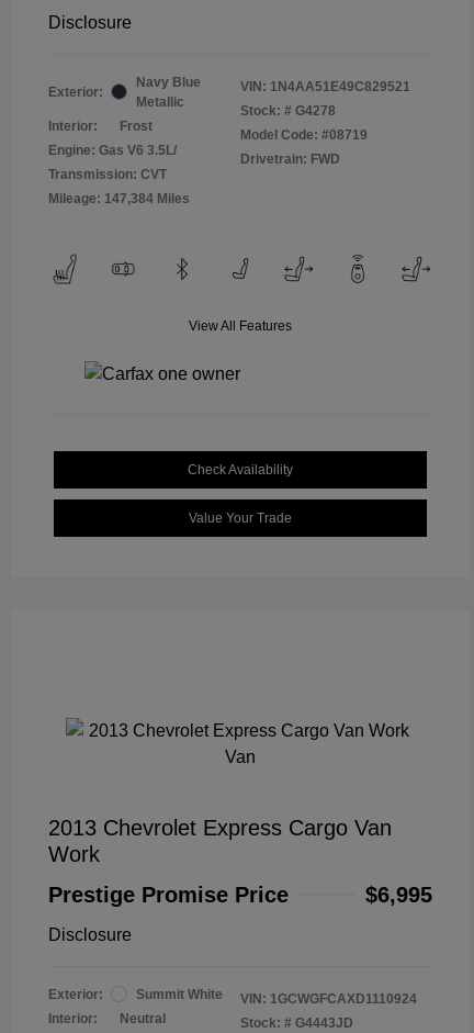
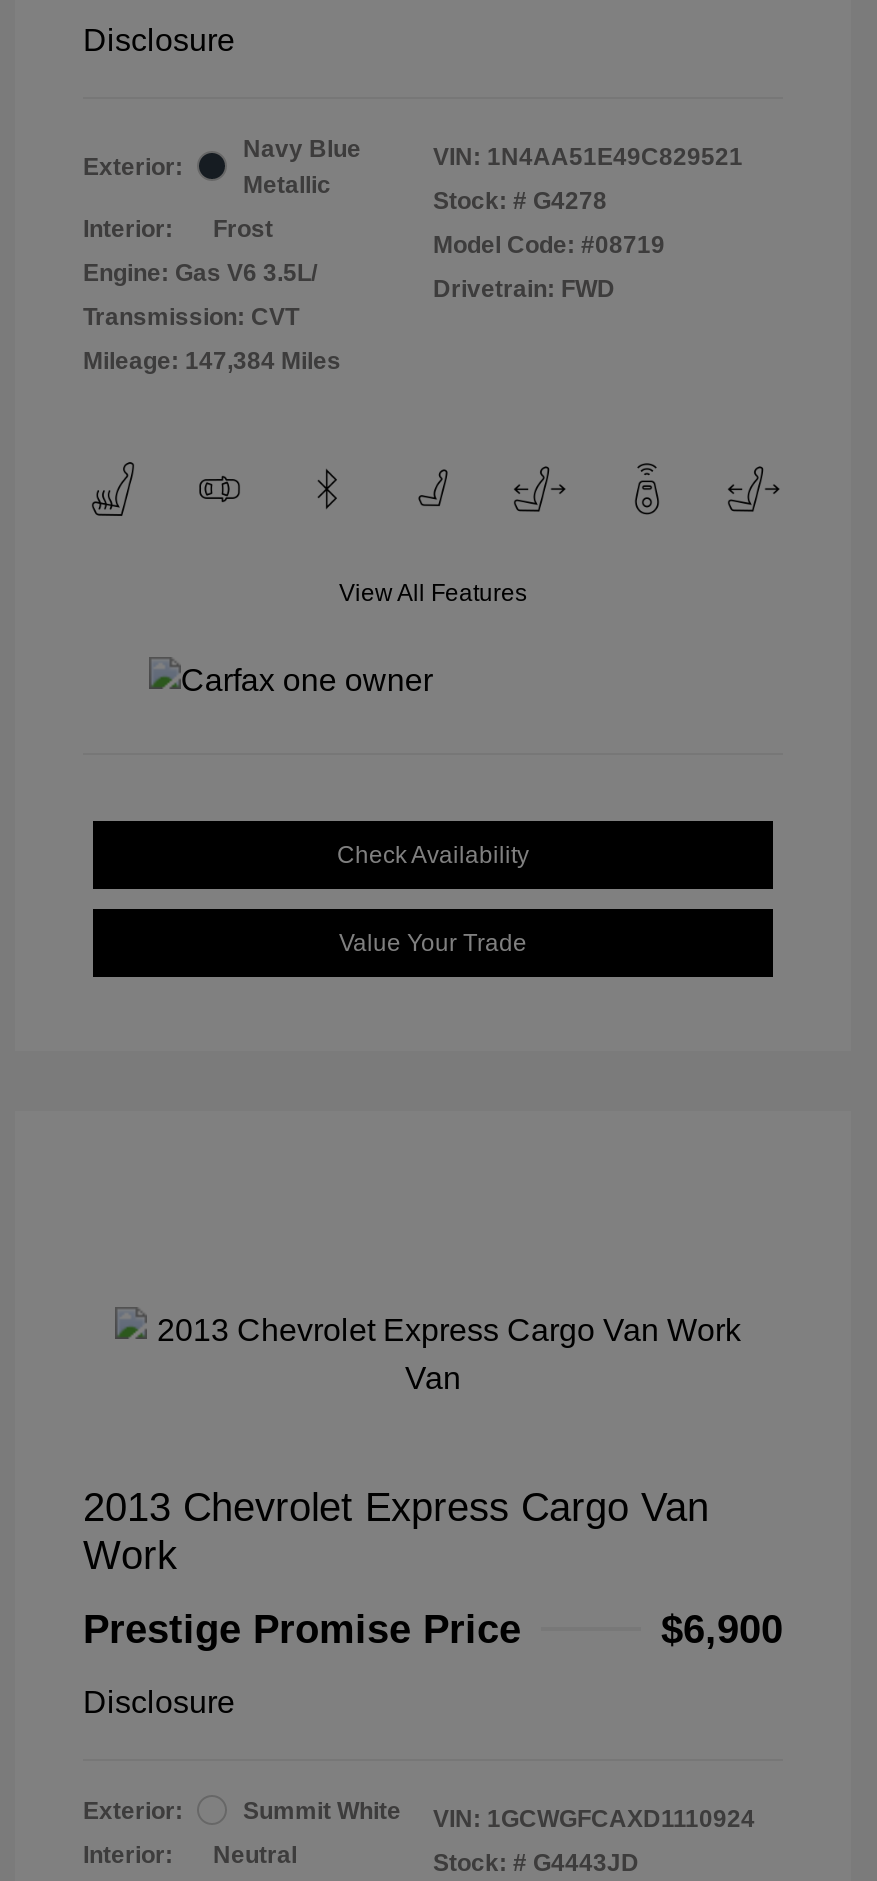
- $6,995
+ $6,900
